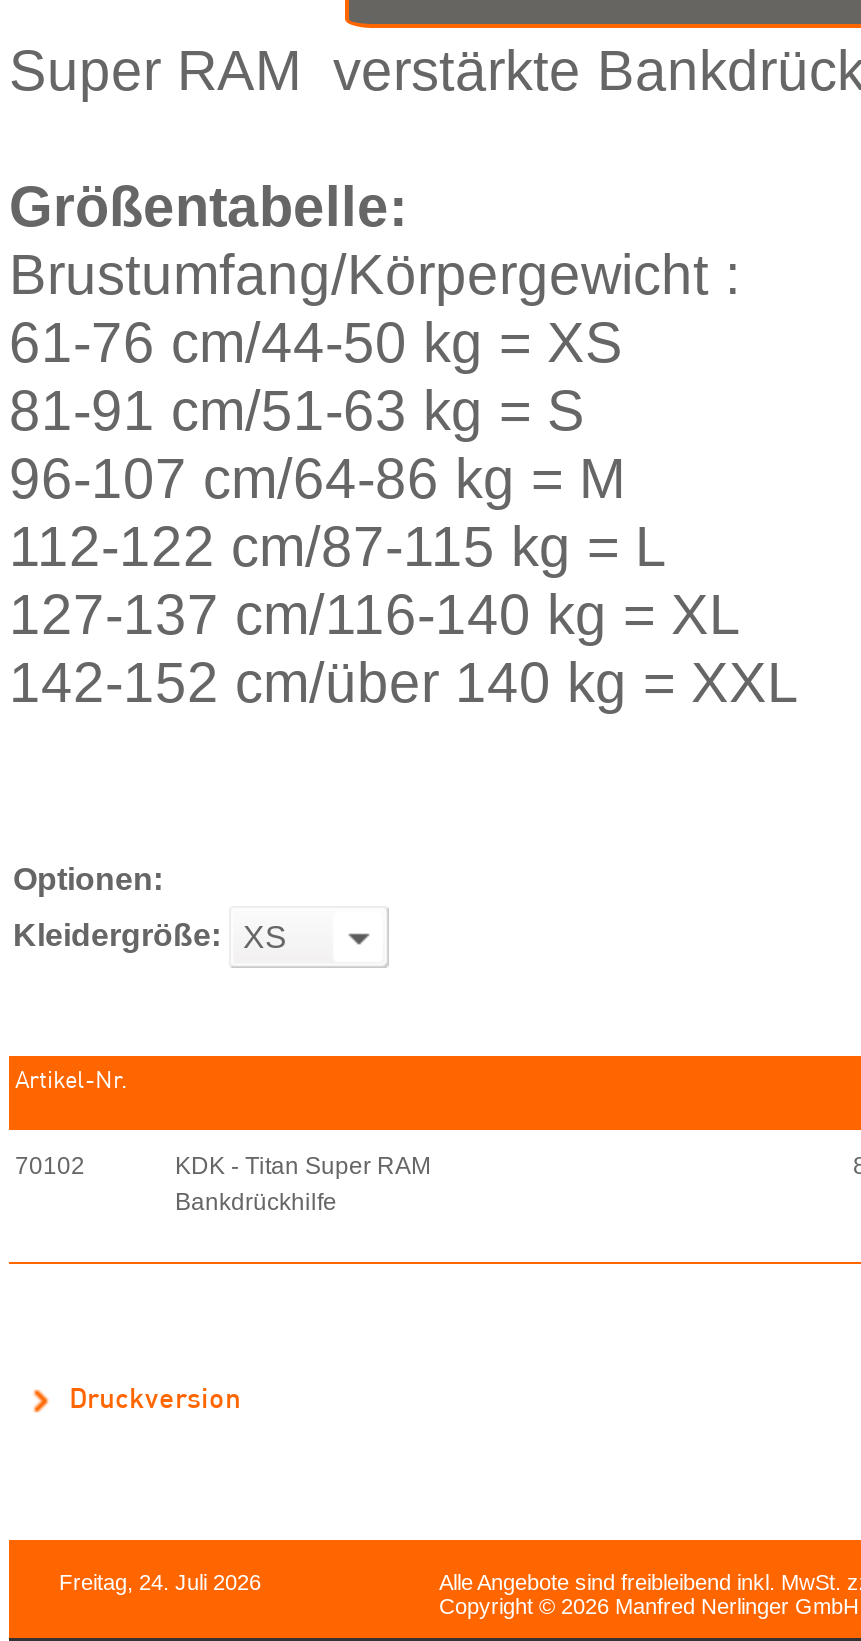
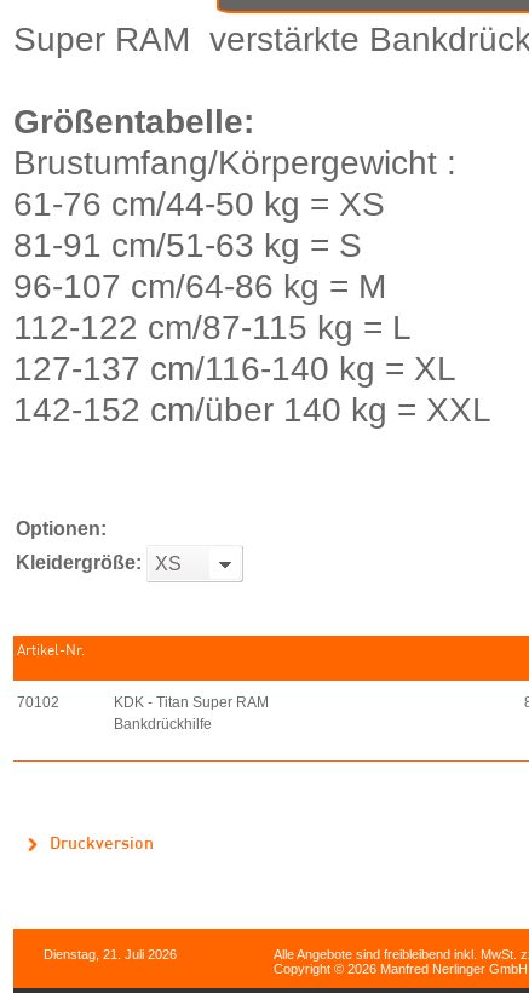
- Freitag, 24. Juli 2026
+ Dienstag, 21. Juli 2026
